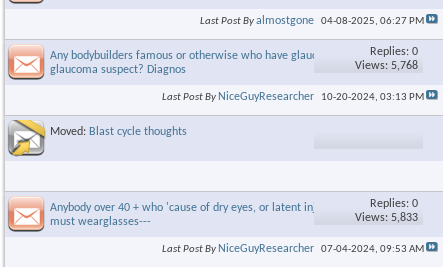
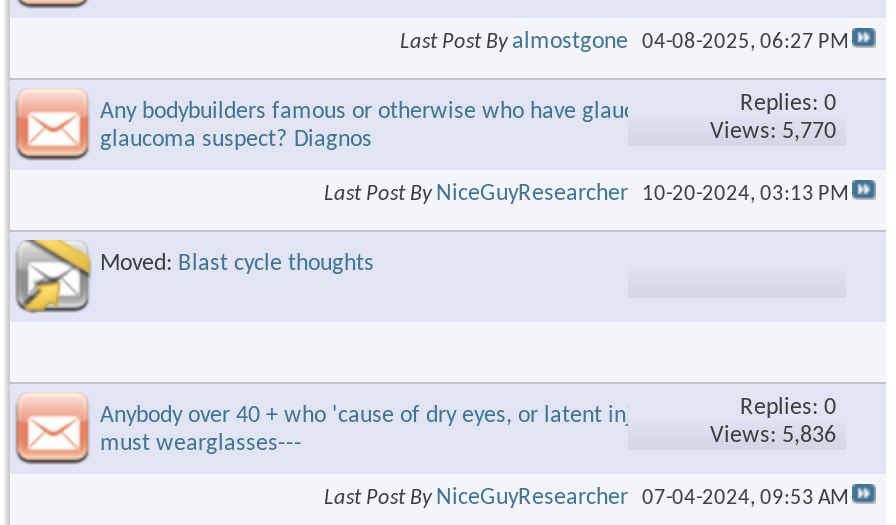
- Views: 5,768
+ Views: 5,770

- Views: 5,833
+ Views: 5,836
